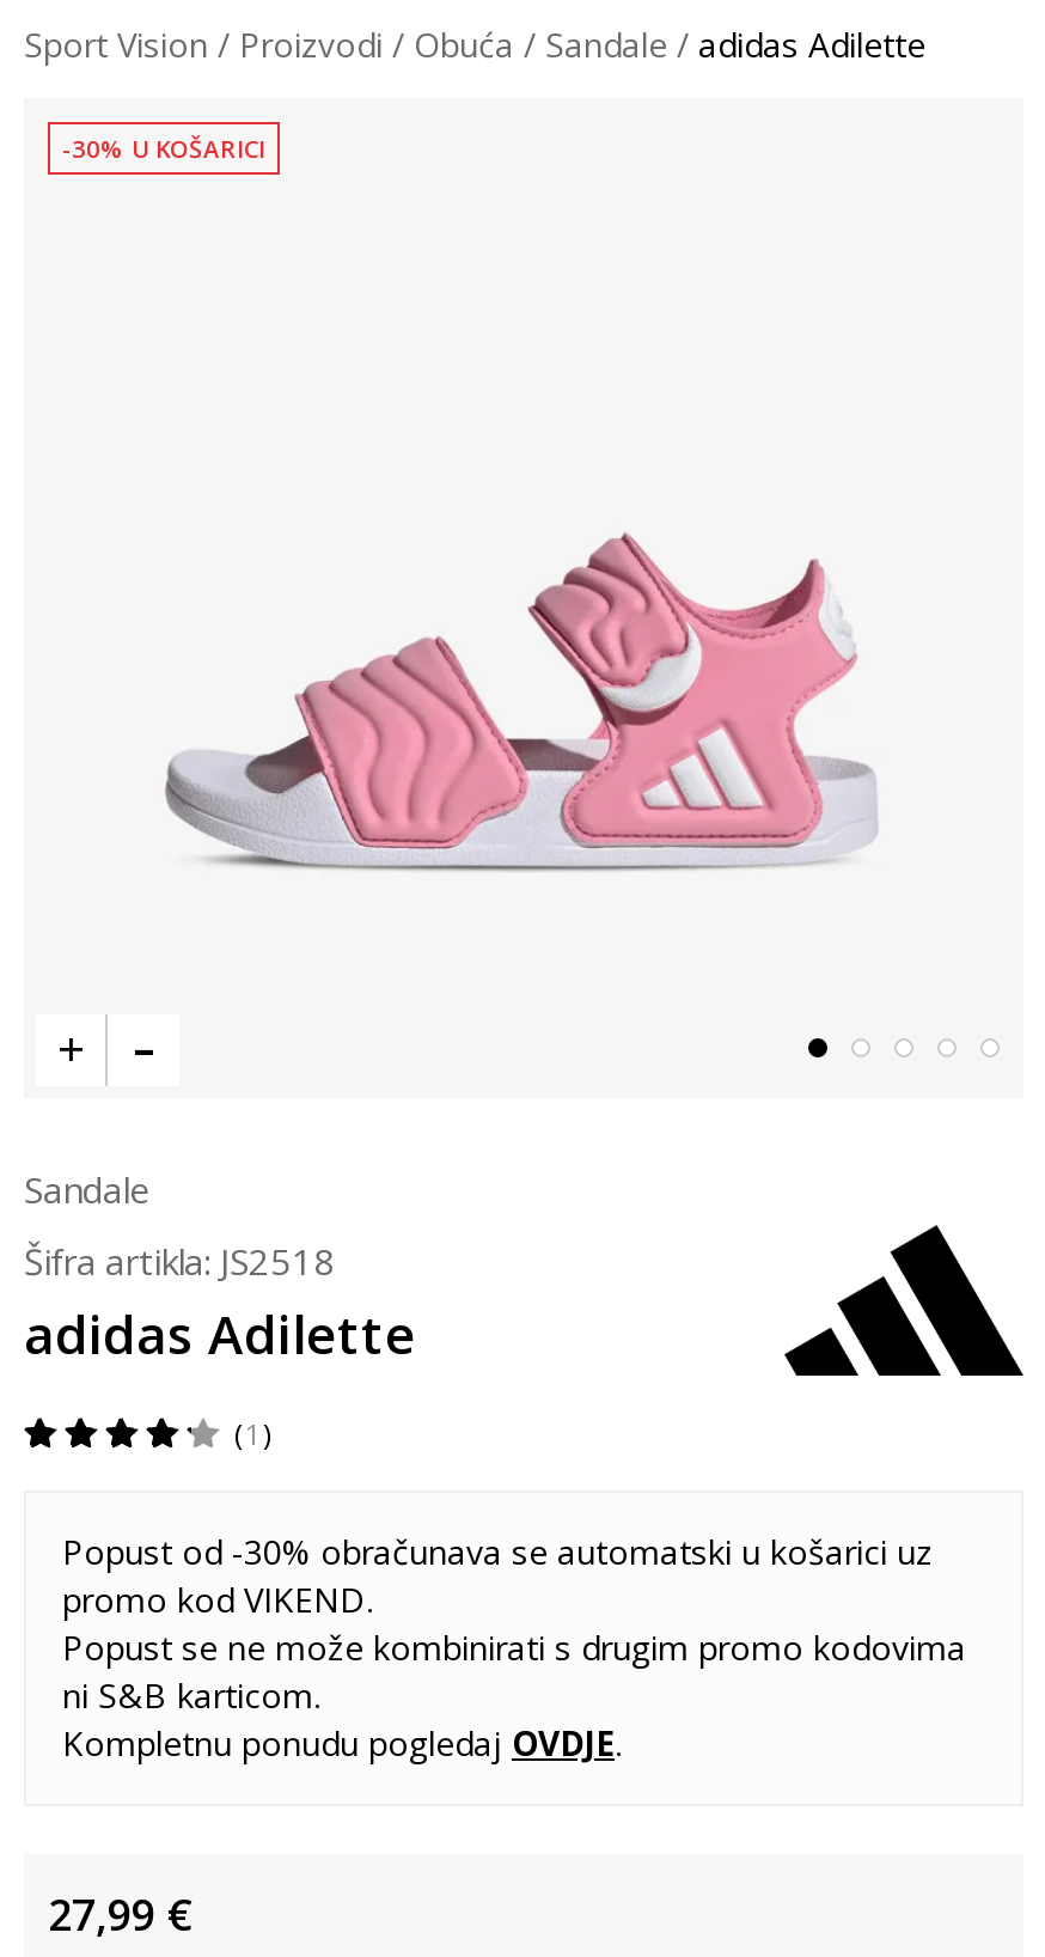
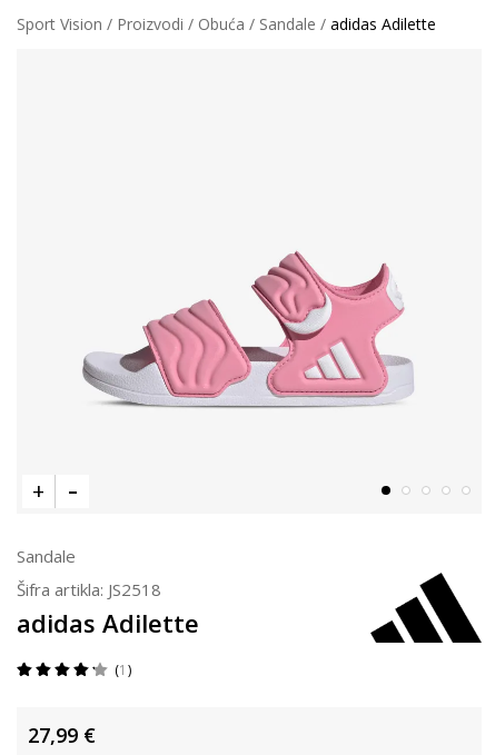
- -30% U KOŠARICI

- Popust od -30% obračunava se automatski u košarici uz
- promo kod VIKEND.
- Popust se ne može kombinirati s drugim promo kodovima
- ni S&B karticom.
- Kompletnu ponudu pogledaj OVDJE.
